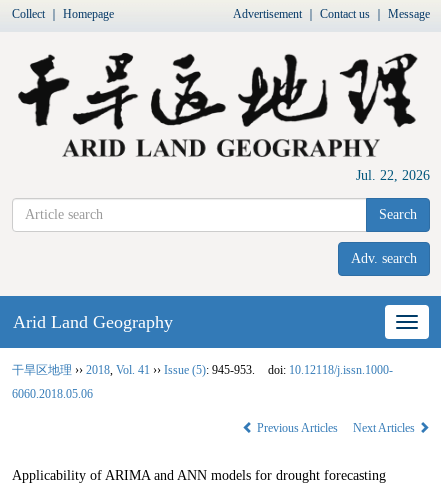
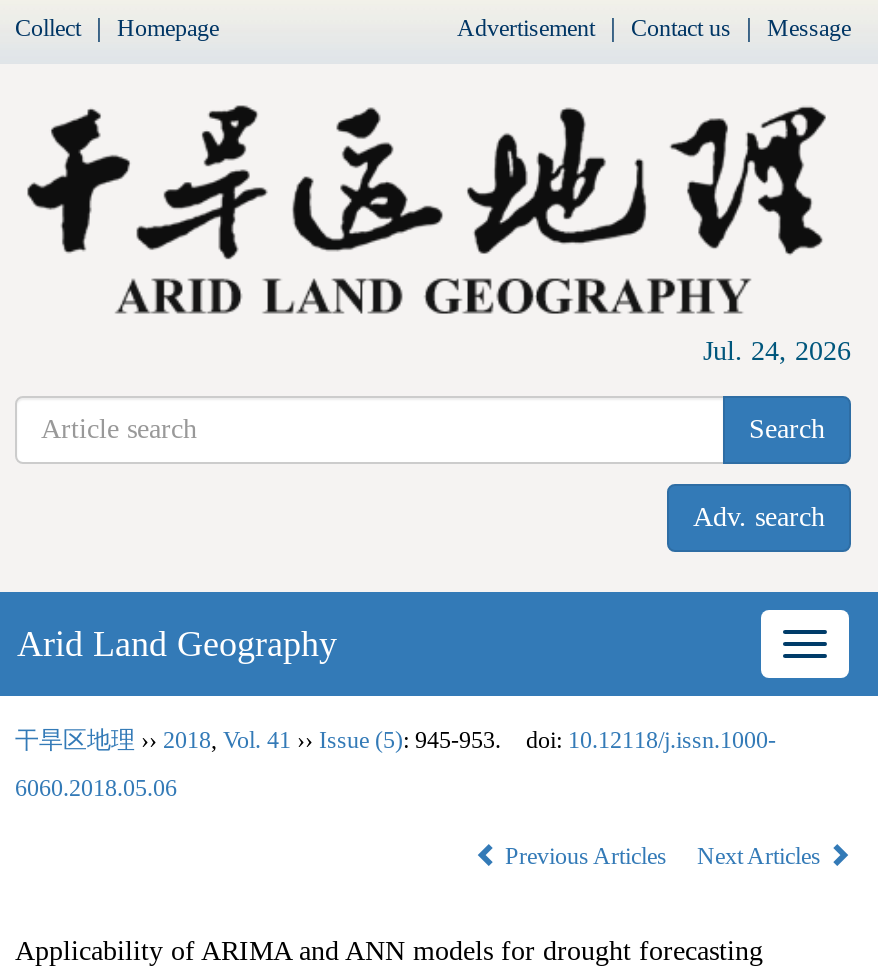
- Jul. 22, 2026
+ Jul. 24, 2026
